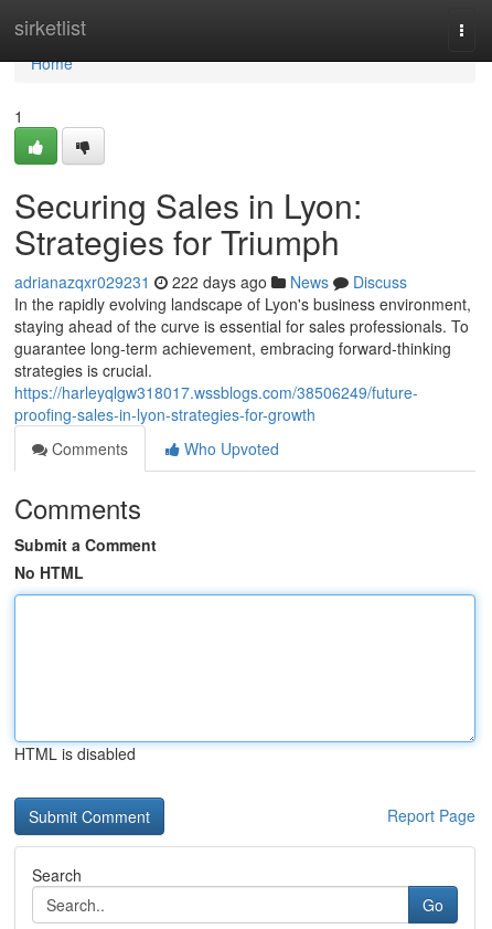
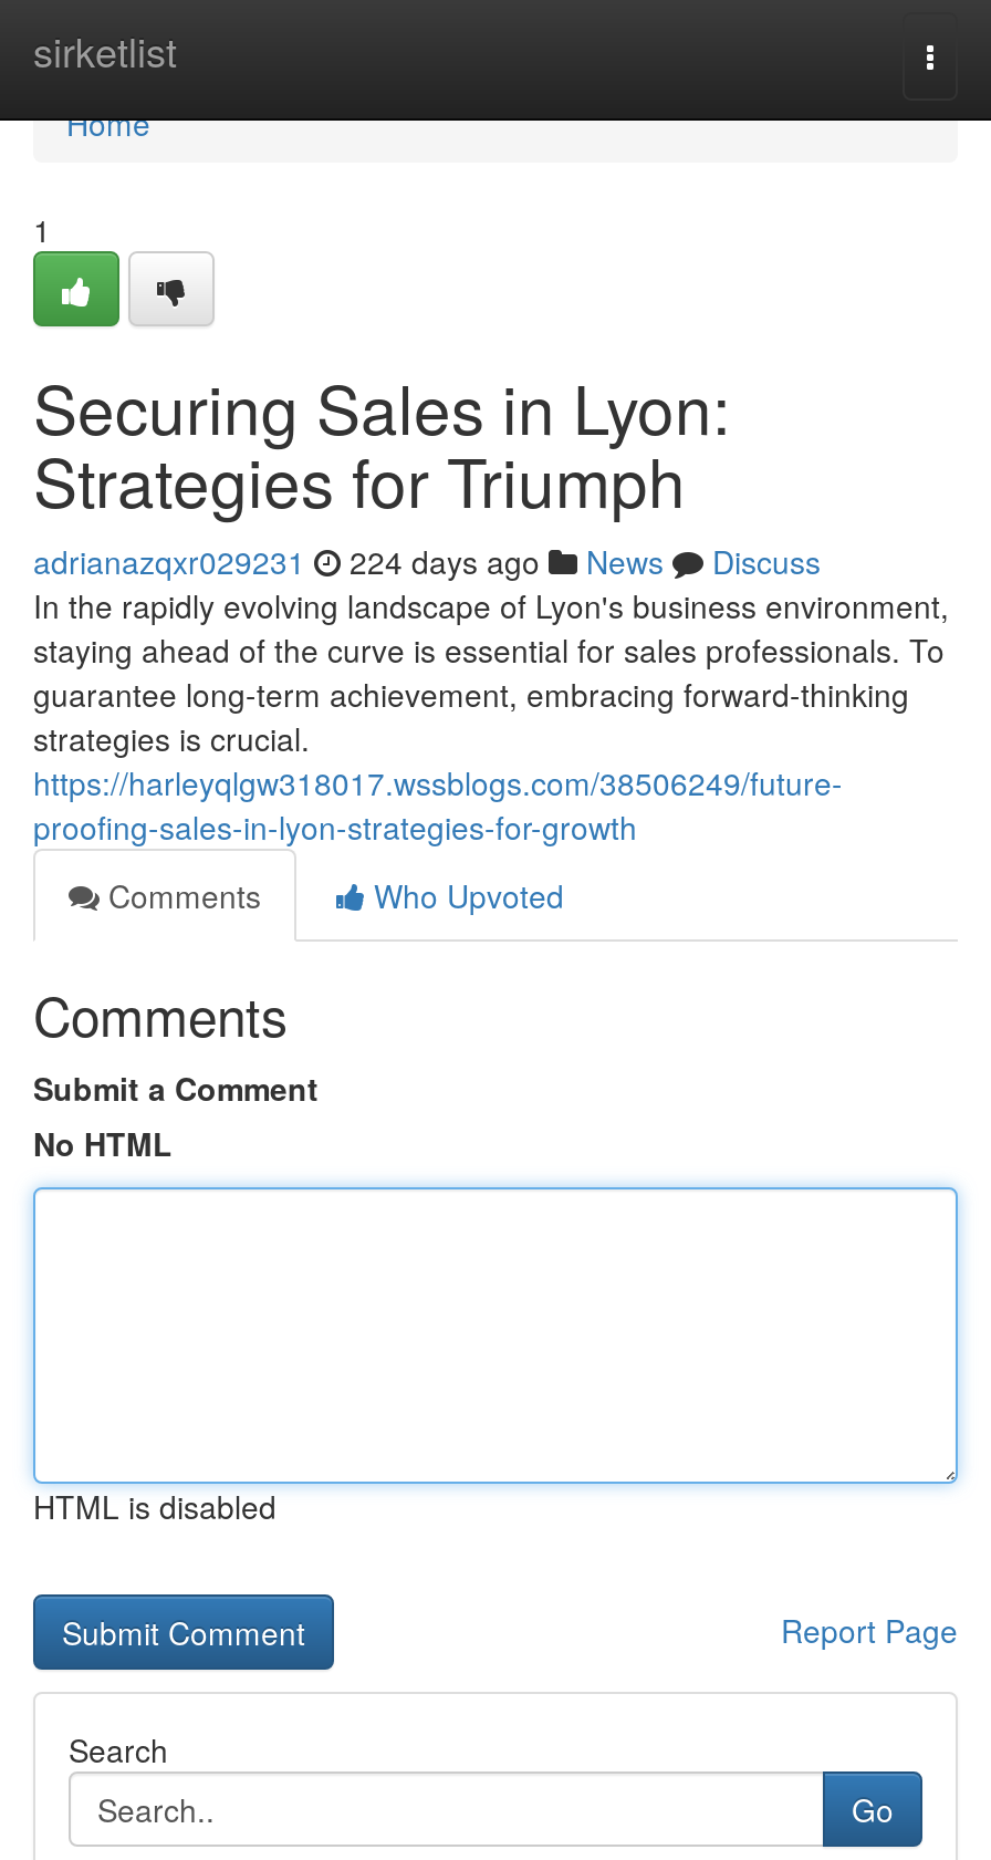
- adrianazqxr029231 222 days ago News Discuss
+ adrianazqxr029231 224 days ago News Discuss
